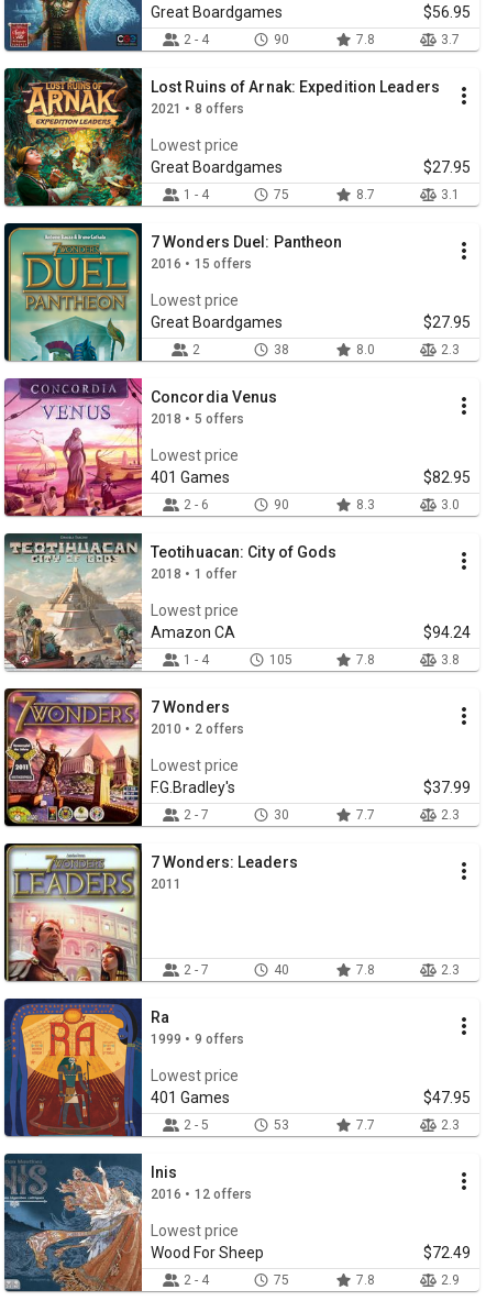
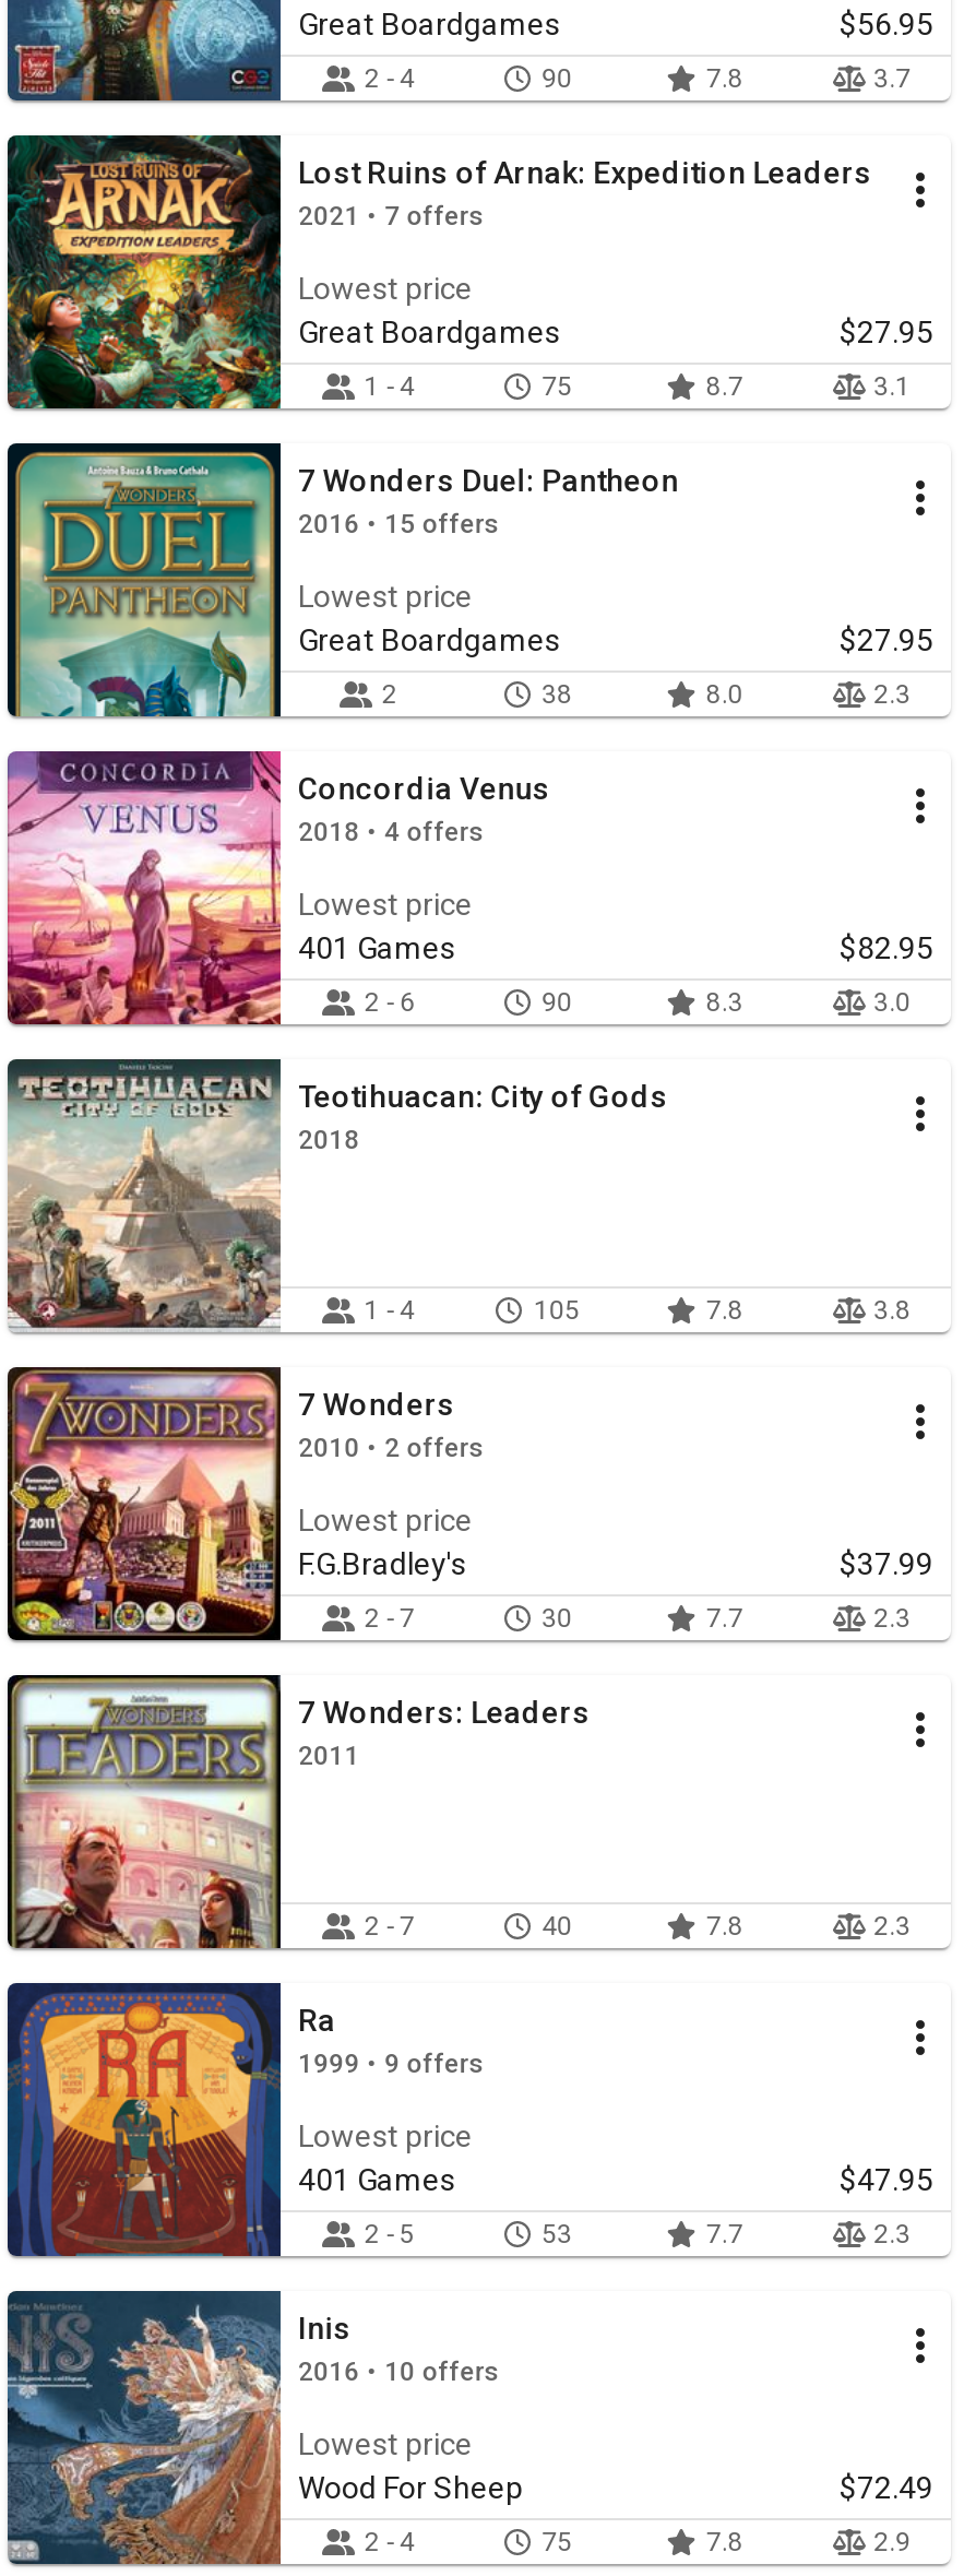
- 2021 • 8 offers
+ 2021 • 7 offers

- 2018 • 5 offers
+ 2018 • 4 offers

- 2018 • 1 offer
- Lowest price
- Amazon CA
- $94.24
+ 2018

- 2016 • 12 offers
+ 2016 • 10 offers
